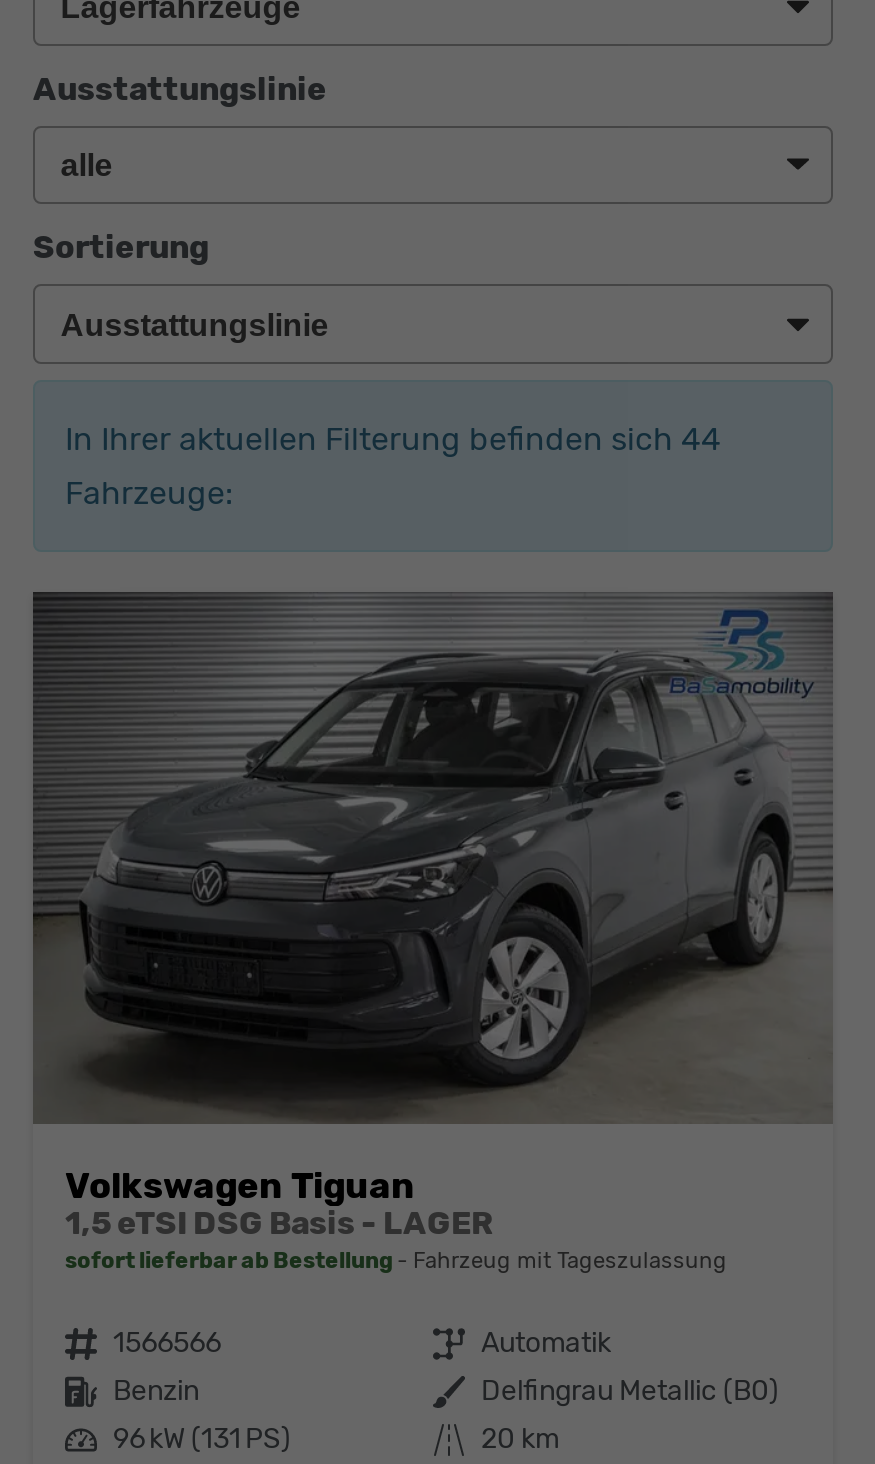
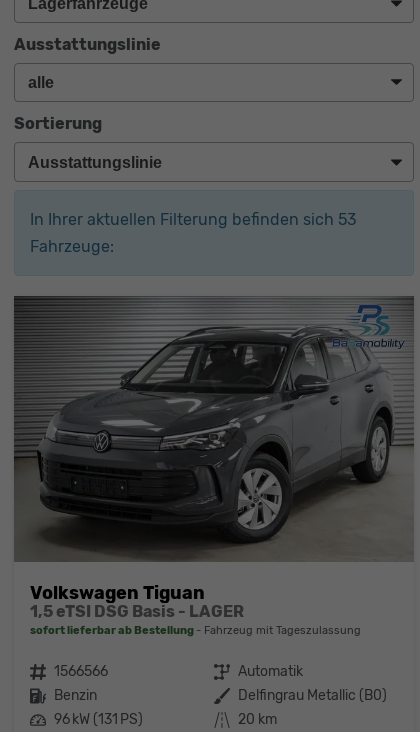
- In Ihrer aktuellen Filterung befinden sich 44
+ In Ihrer aktuellen Filterung befinden sich 53
